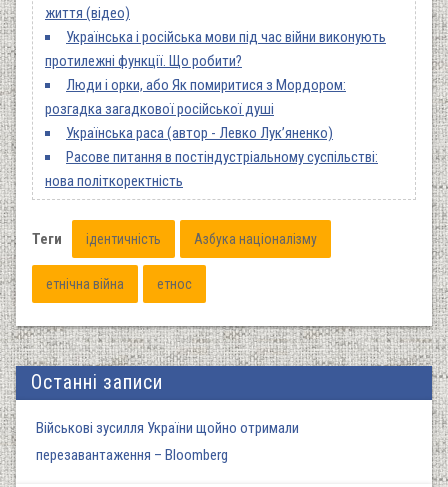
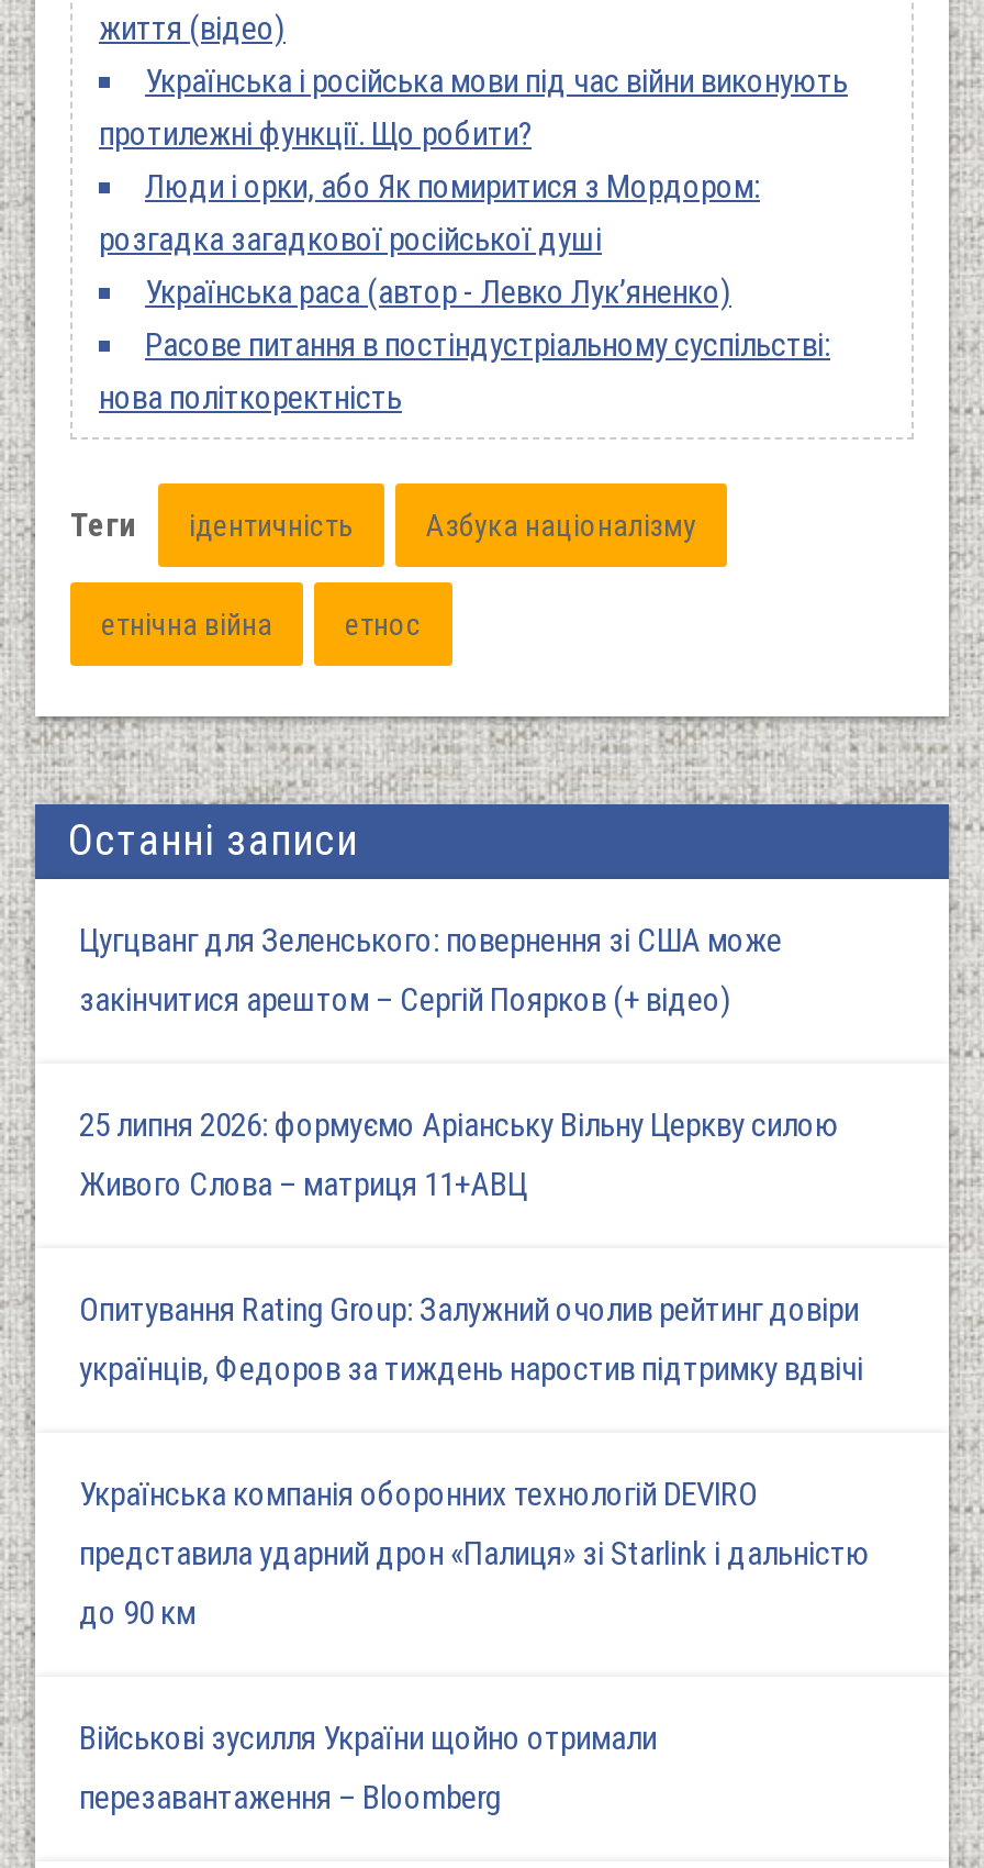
+ Цугцванг для Зеленського: повернення зі США може
+ закінчитися арештом – Сергій Поярков (+ відео)
+ 25 липня 2026: формуємо Аріанську Вільну Церкву силою
+ Живого Слова – матриця 11+АВЦ
+ Опитування Rating Group: Залужний очолив рейтинг довіри
+ українців, Федоров за тиждень наростив підтримку вдвічі
+ Українська компанія оборонних технологій DEVIRO
+ представила ударний дрон «Палиця» зі Starlink і дальністю
+ до 90 км
